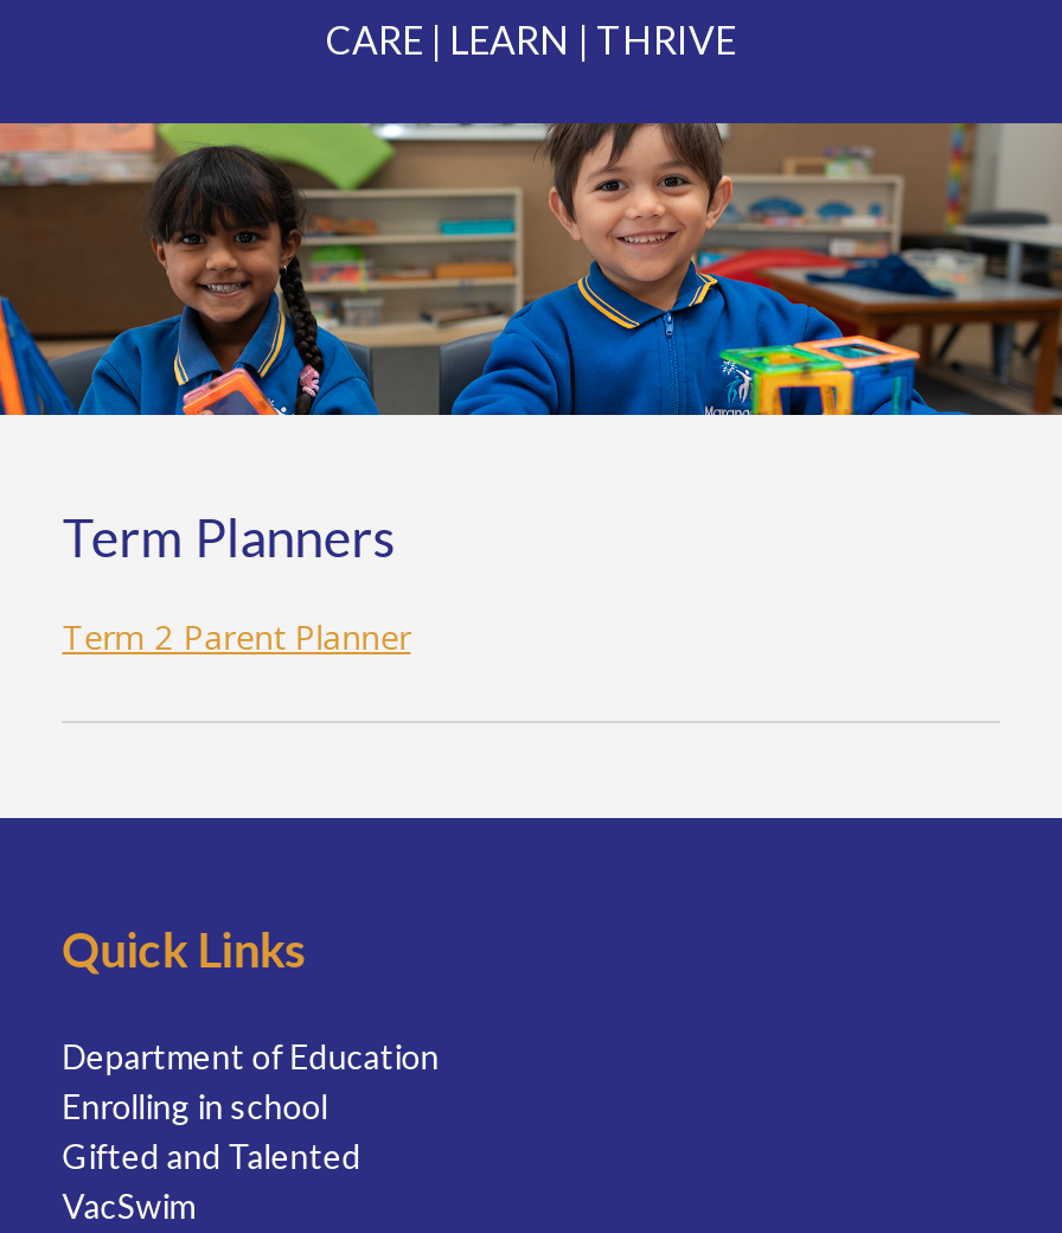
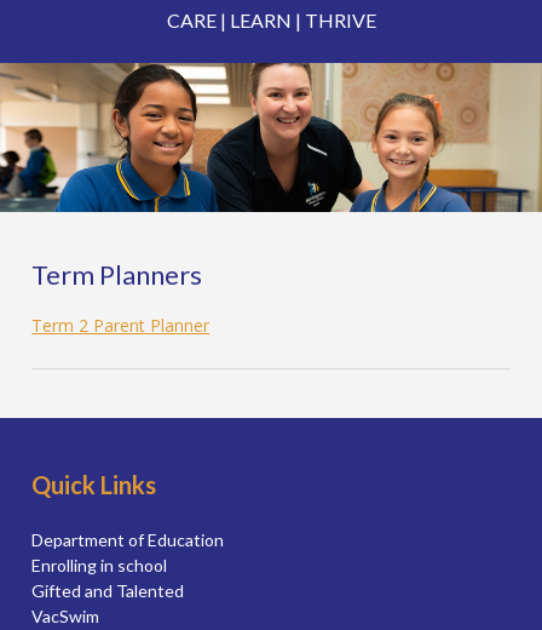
- [image]
+ [image]
